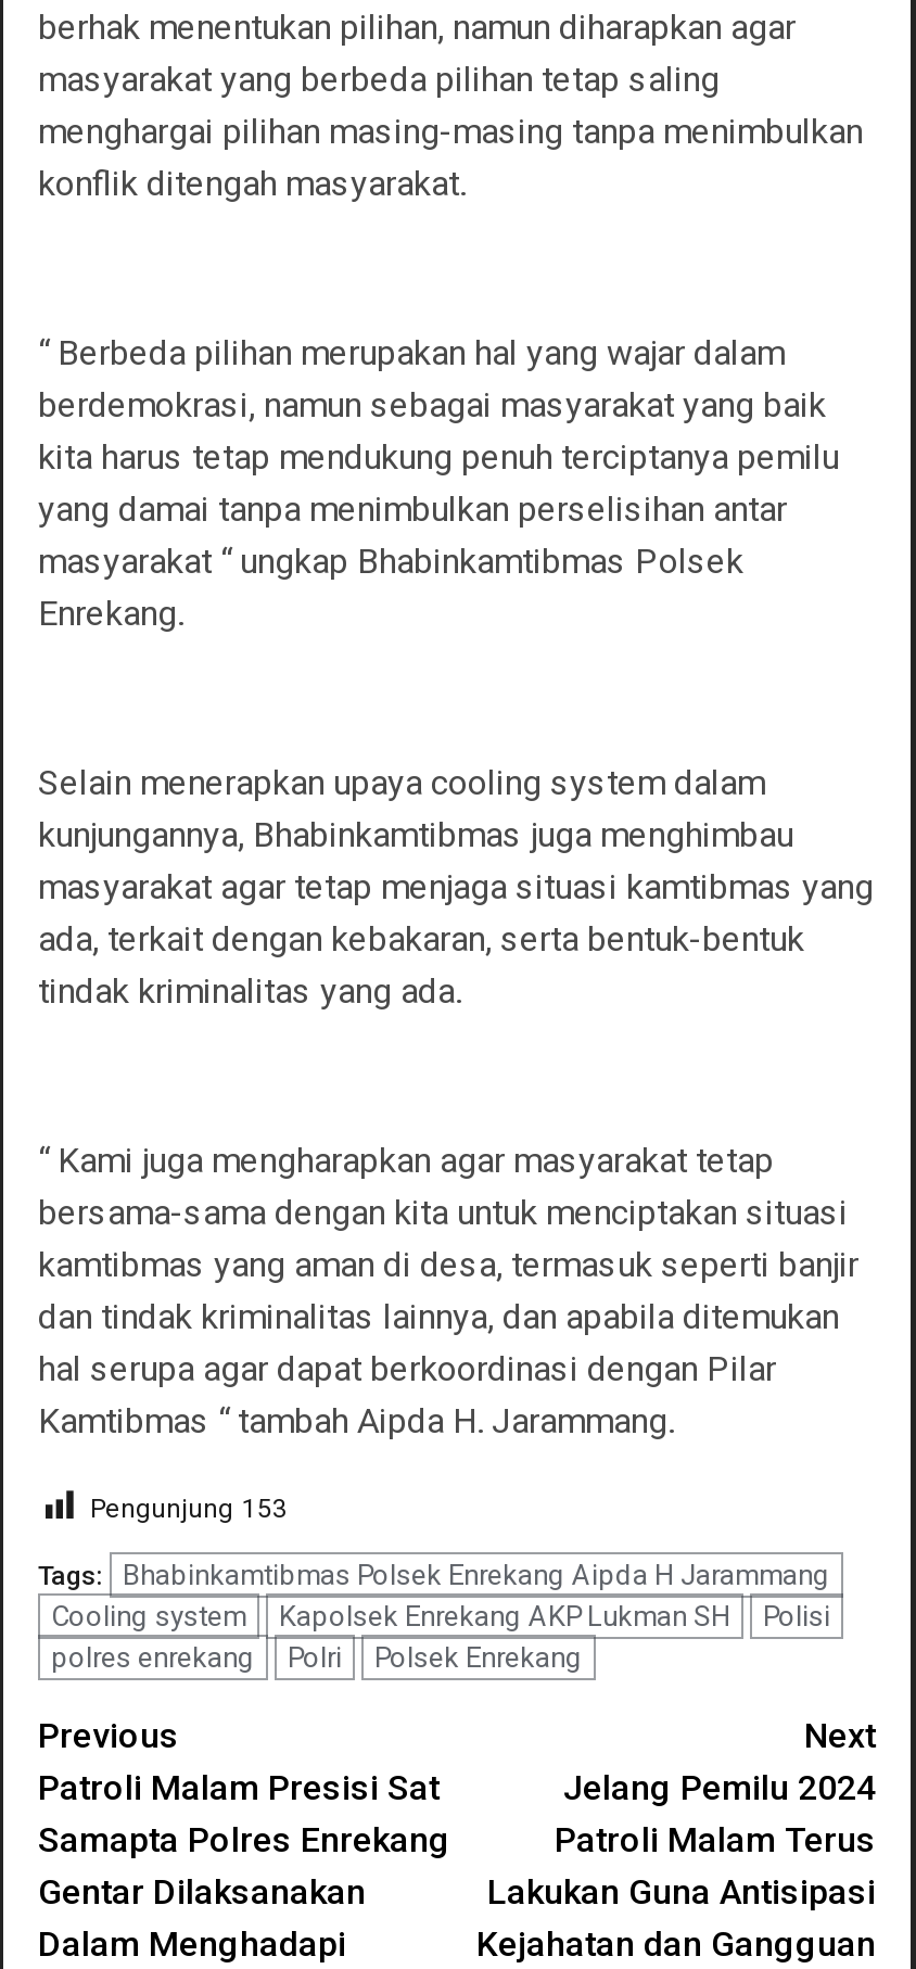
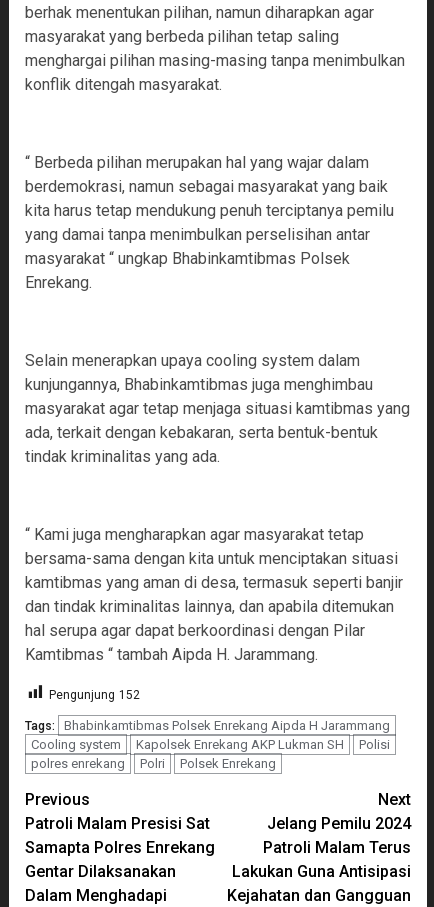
- Pengunjung 153
+ Pengunjung 152
